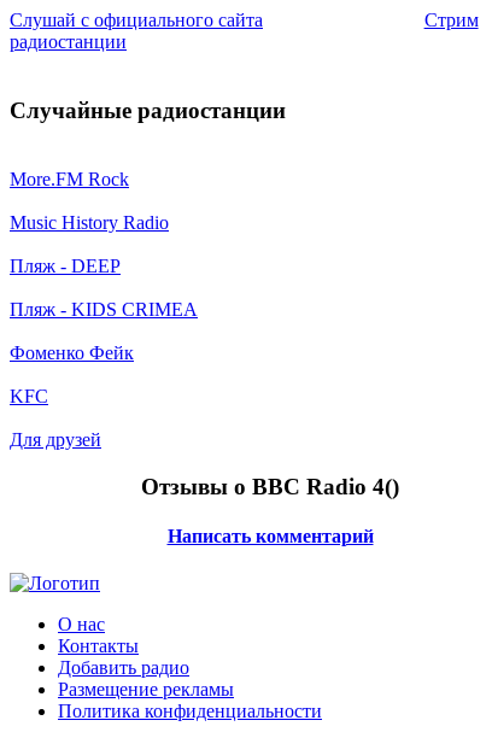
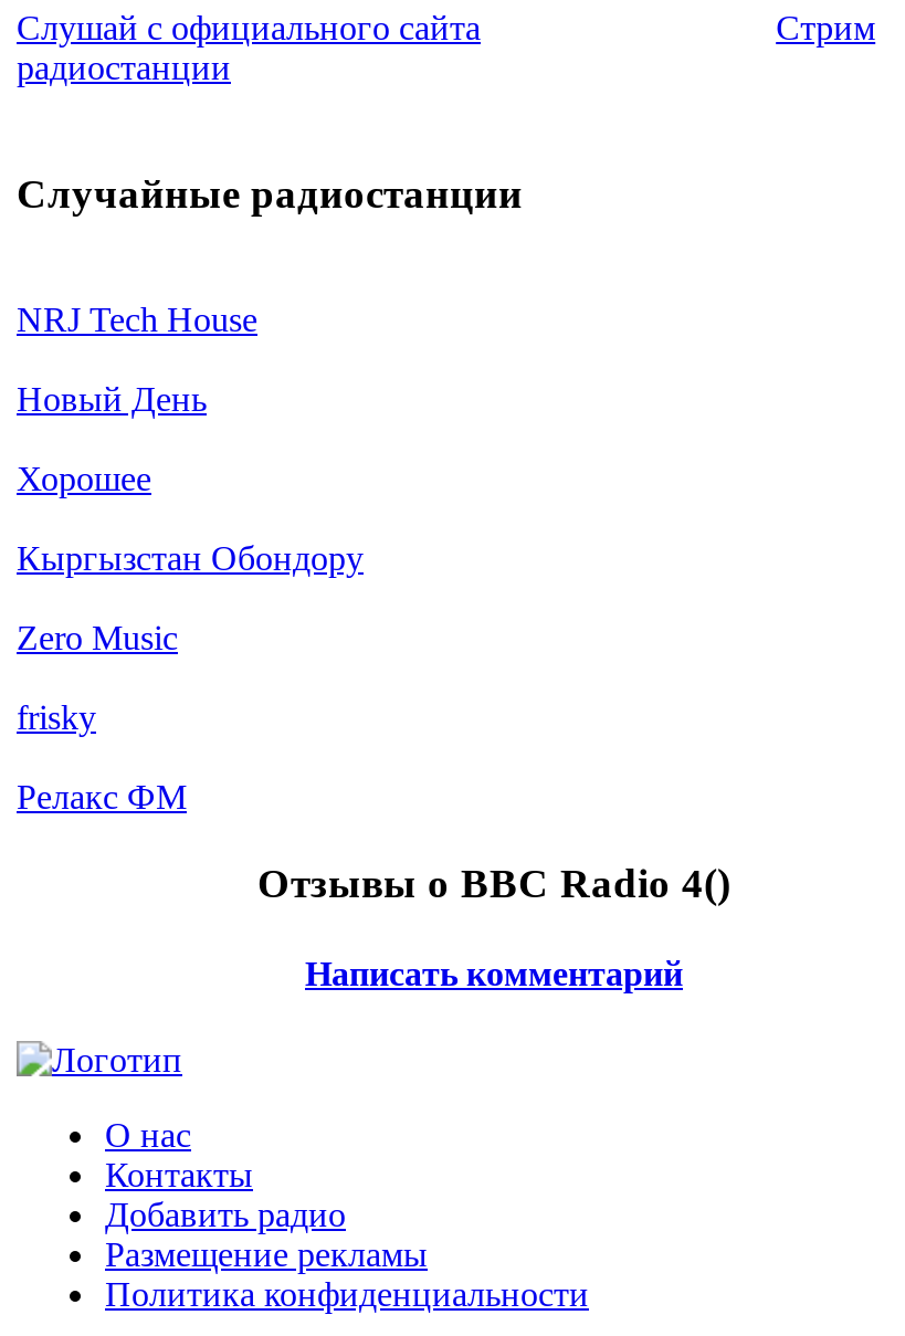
- More.FM Rock
+ NRJ Tech House

- Music History Radio
+ Новый День

- Пляж - DEEP
+ Хорошее

- Пляж - KIDS CRIMEA
+ Кыргызстан Обондору

- Фоменко Фейк
+ Zero Music

- KFC
+ frisky

- Для друзей
+ Релакс ФМ
